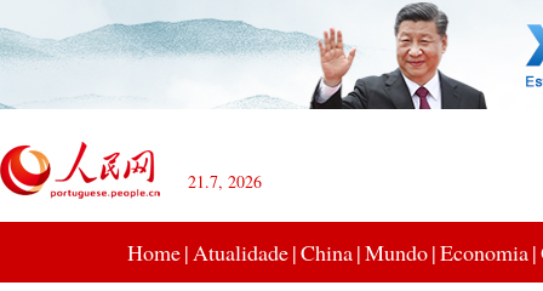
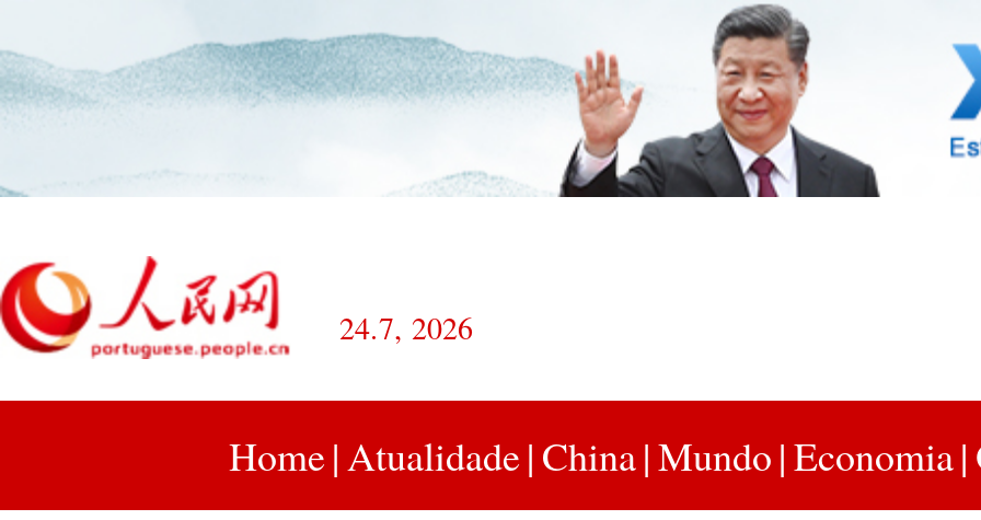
- 21.7, 2026
+ 24.7, 2026
